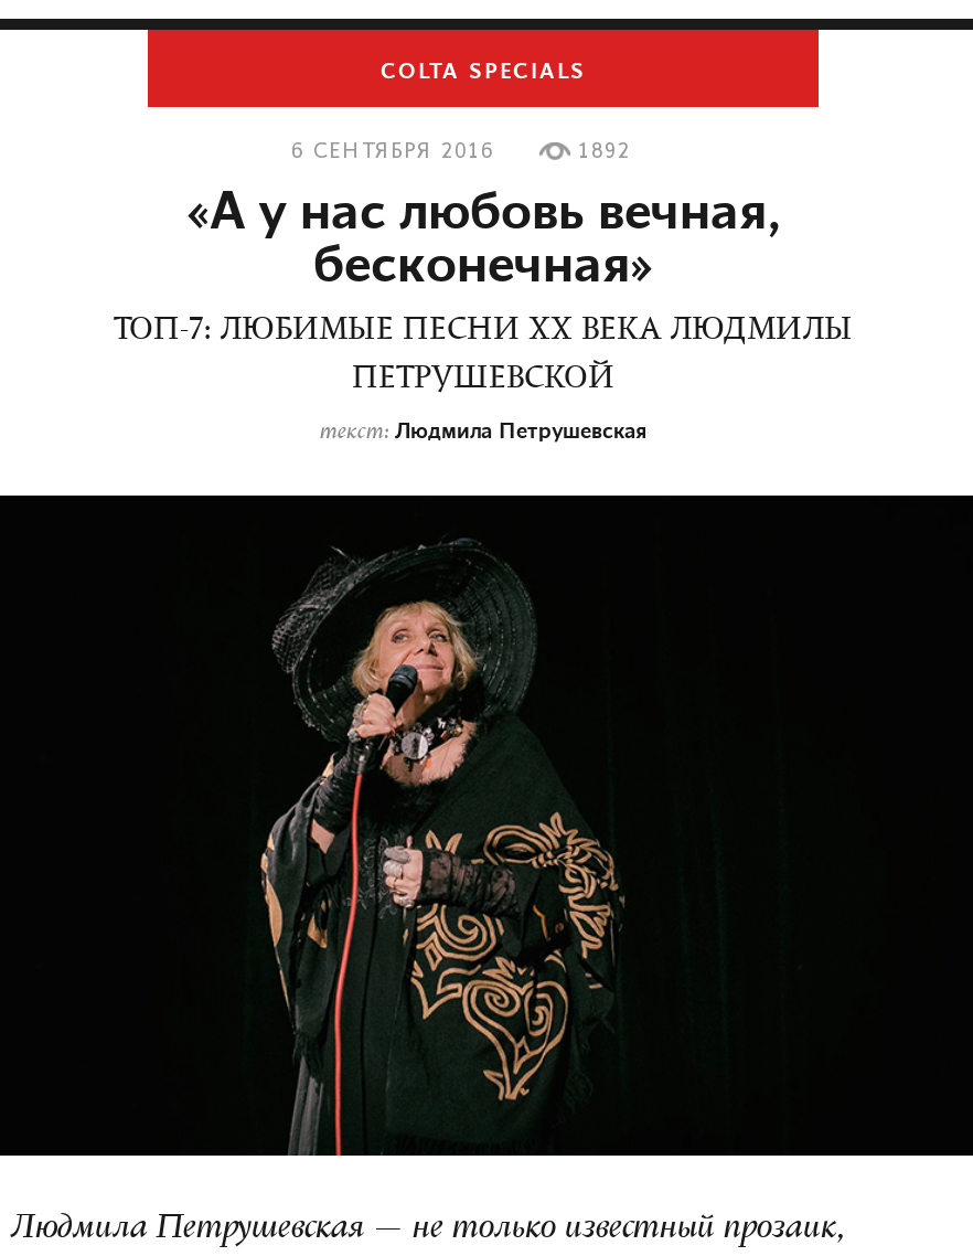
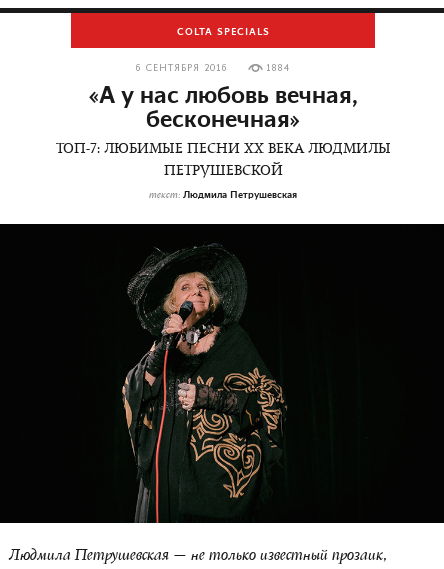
- 1892
+ 1884
